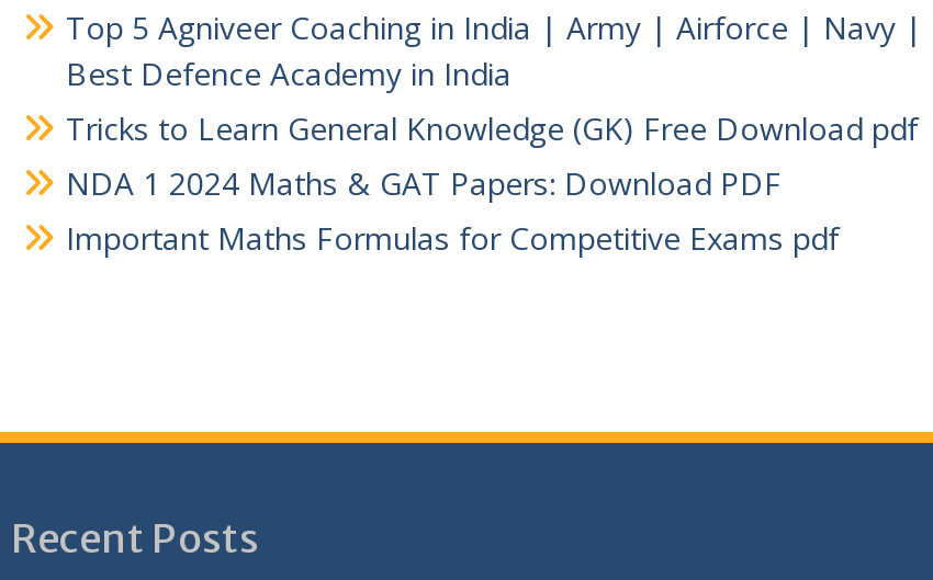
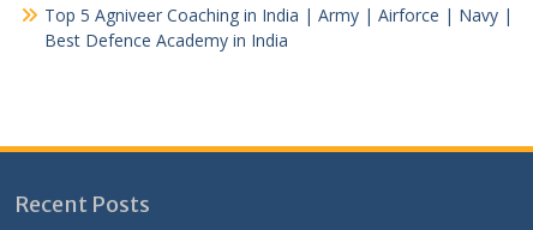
- Tricks to Learn General Knowledge (GK) Free Download pdf
- NDA 1 2024 Maths & GAT Papers: Download PDF
- Important Maths Formulas for Competitive Exams pdf
